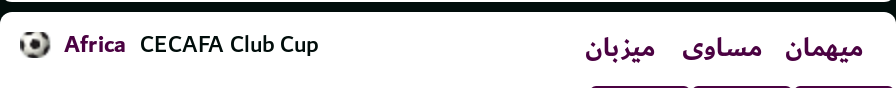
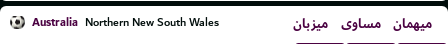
- Africa CECAFA Club Cup
+ Australia Northern New South Wales
